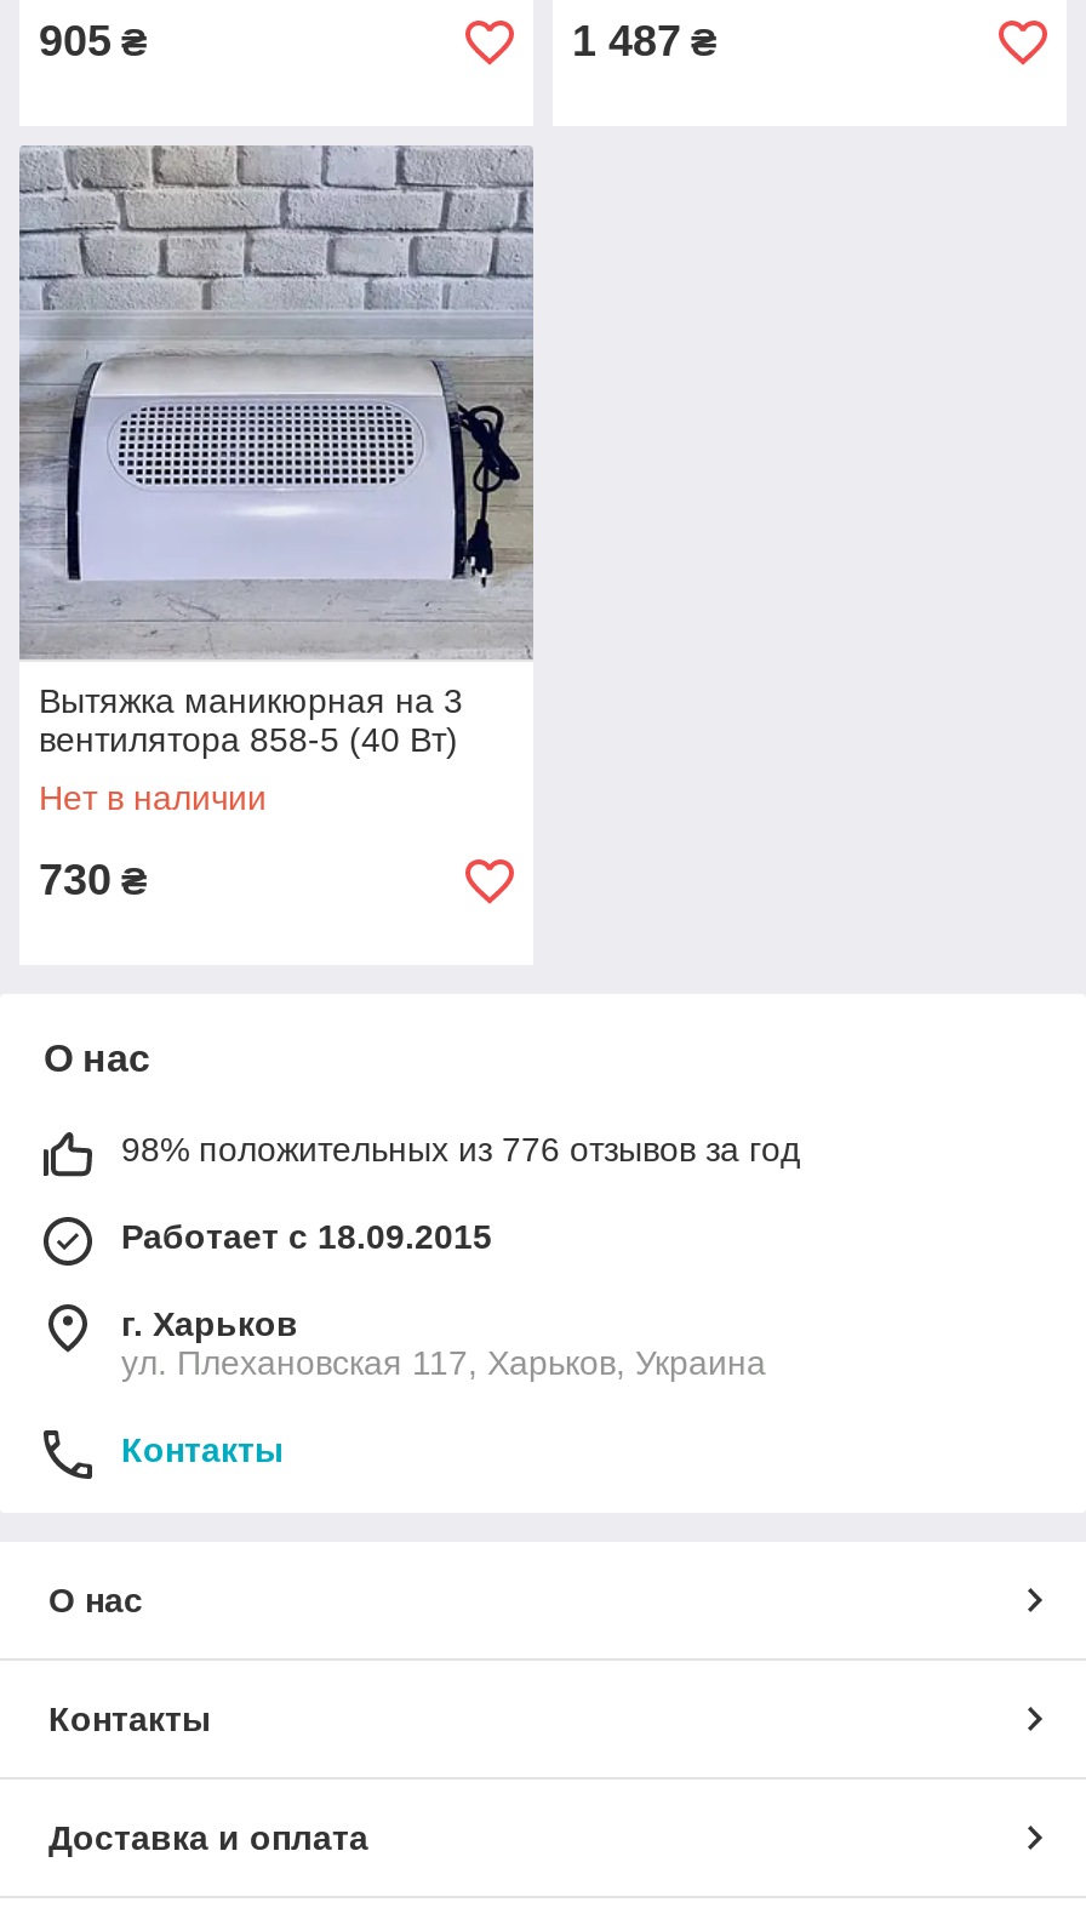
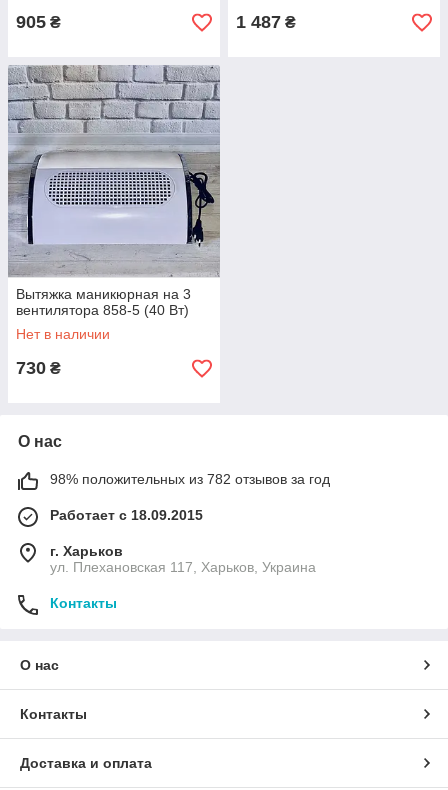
- 98% положительных из 776 отзывов за год
+ 98% положительных из 782 отзывов за год
